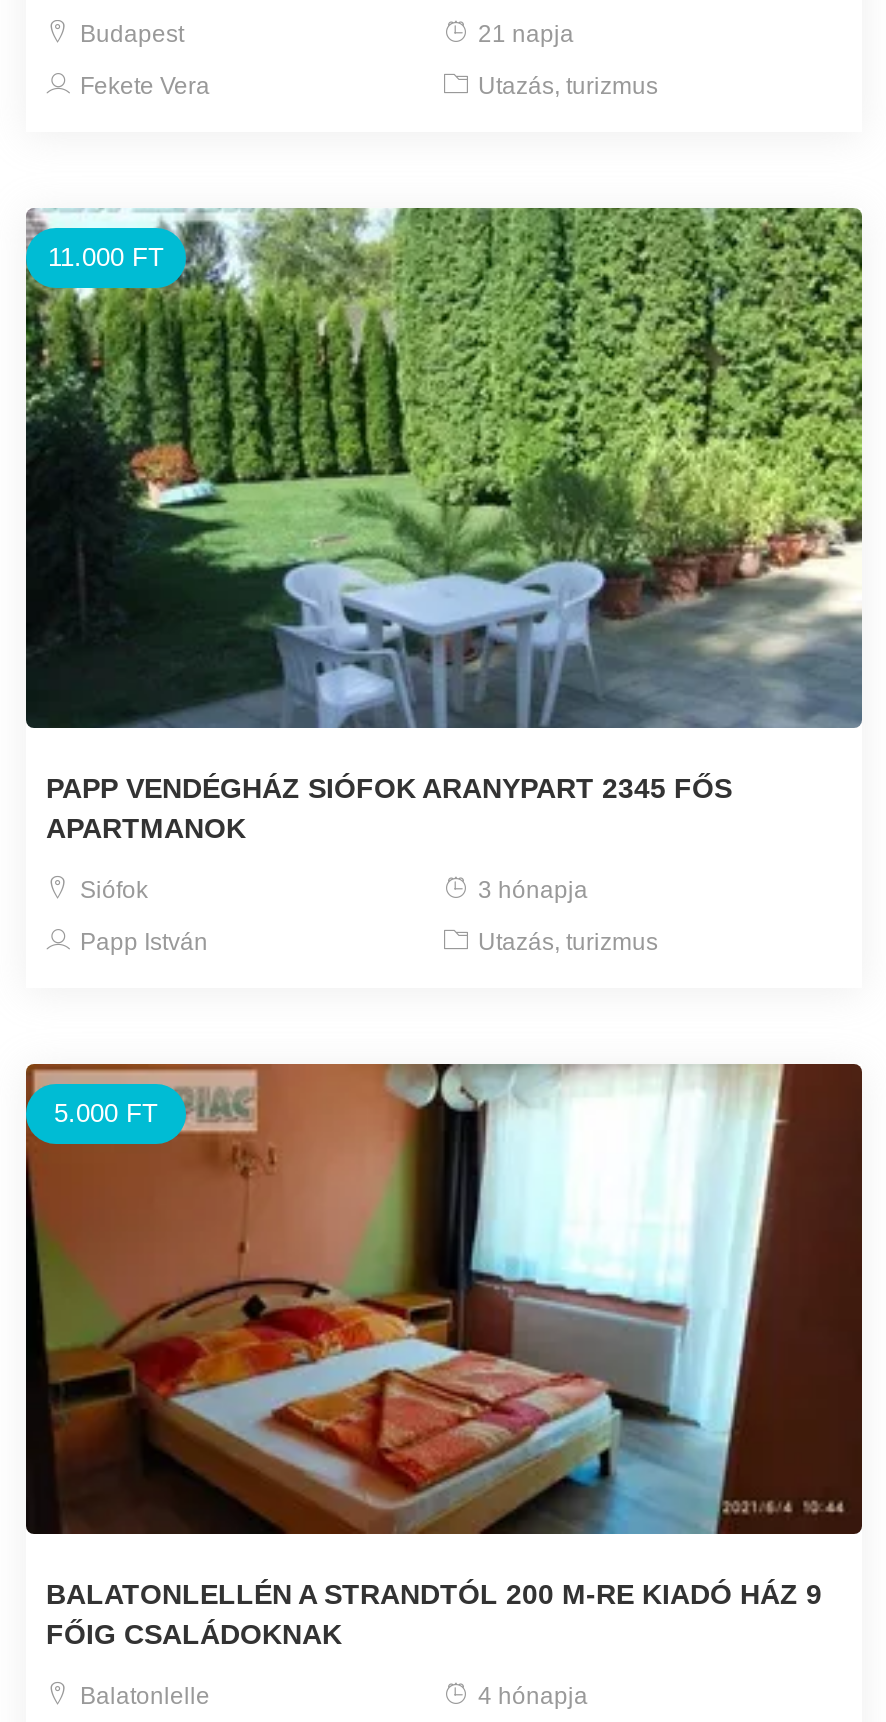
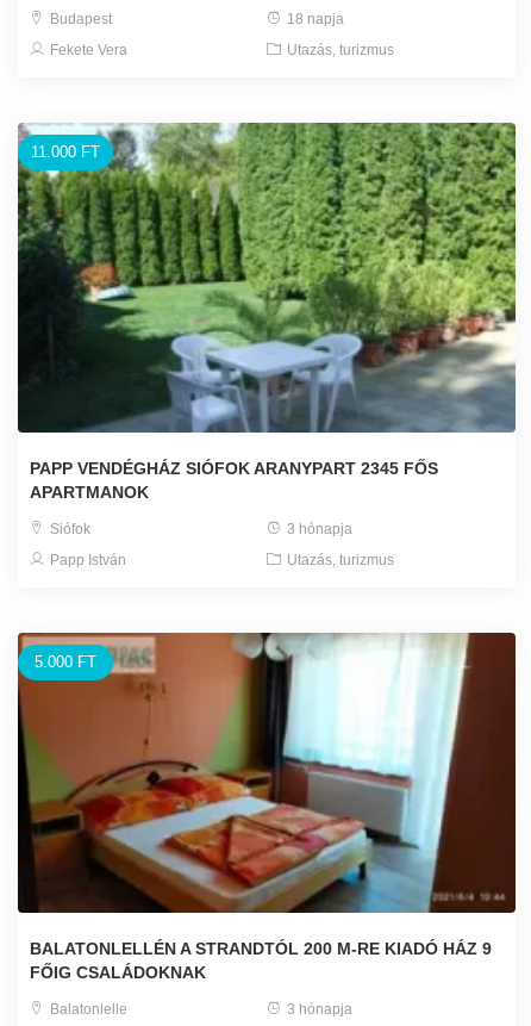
- 21 napja
+ 18 napja

- 4 hónapja
+ 3 hónapja
